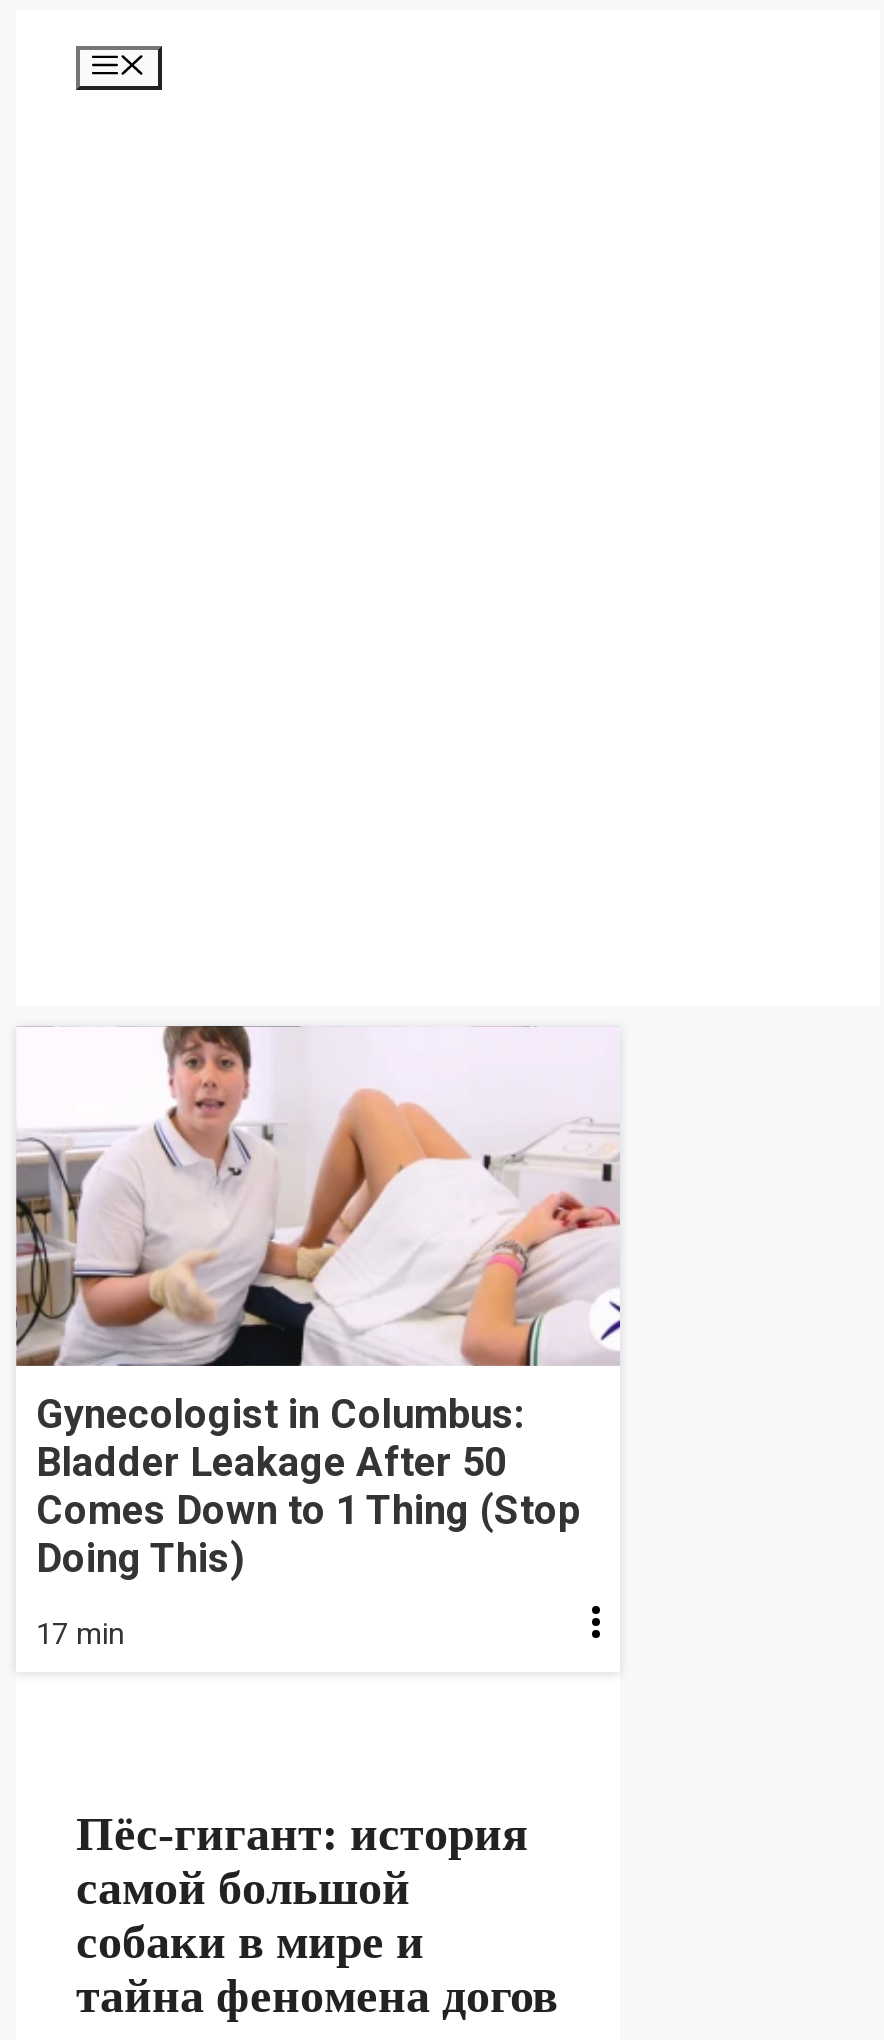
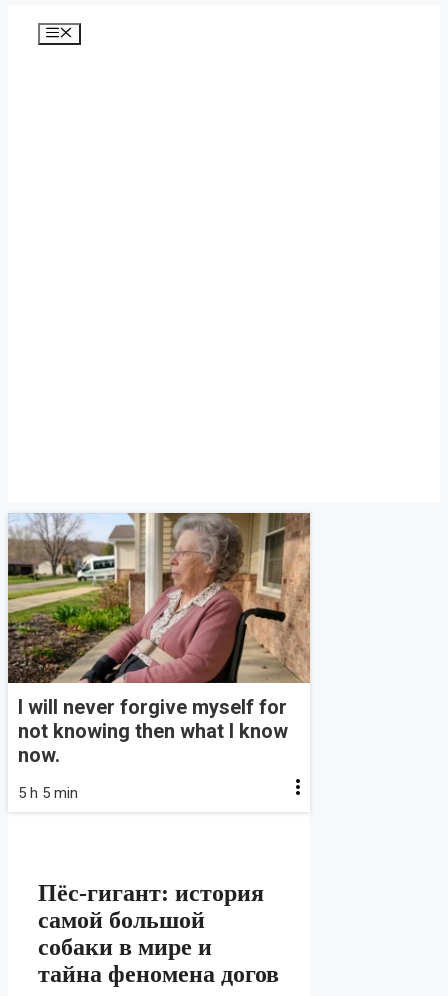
- [image]
- Gynecologist in Columbus:
- Bladder Leakage After 50
- Comes Down to 1 Thing (Stop
- Doing This)
+ [image]
+ I will never forgive myself for
+ not knowing then what I know
+ now.

- 17 min
+ 5 h 5 min
